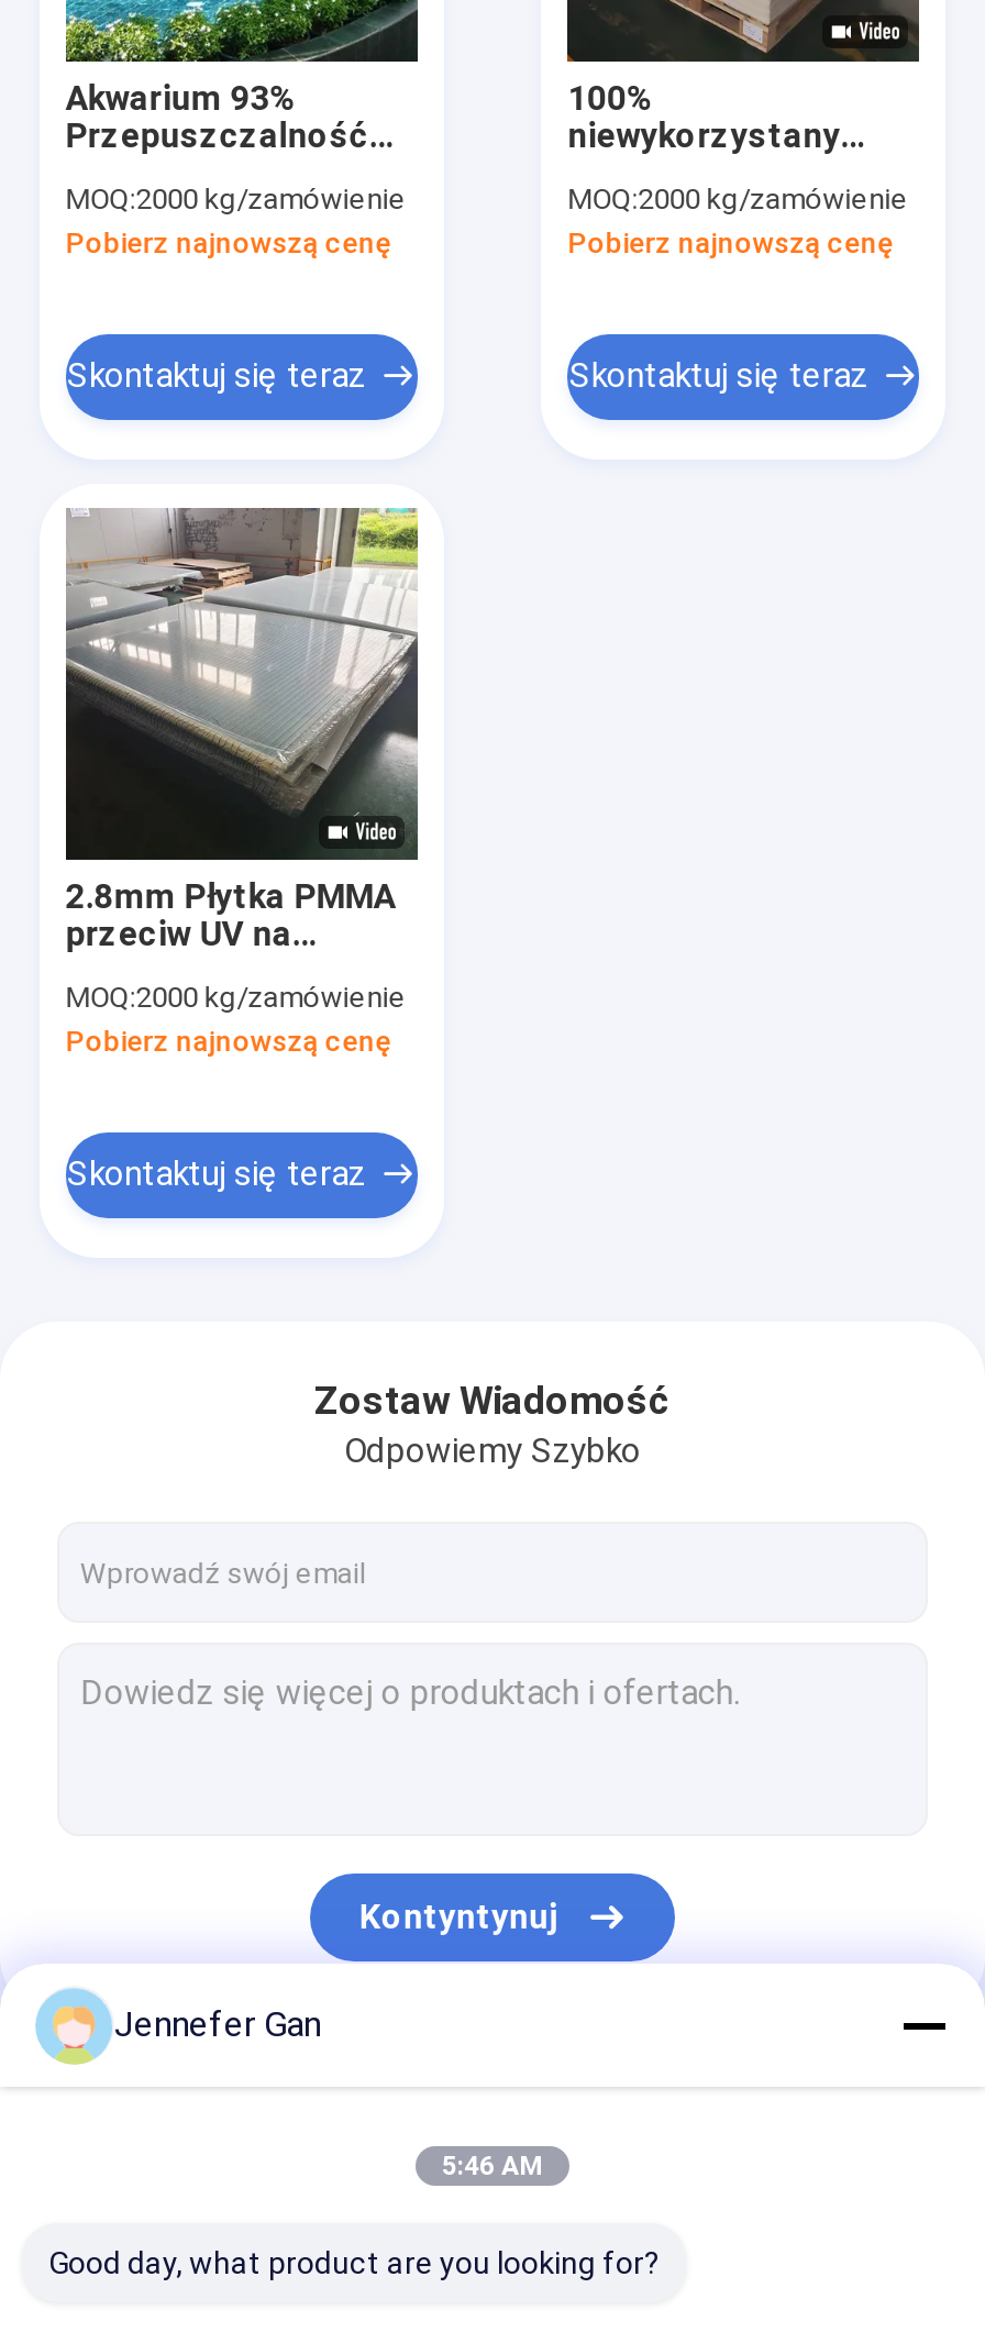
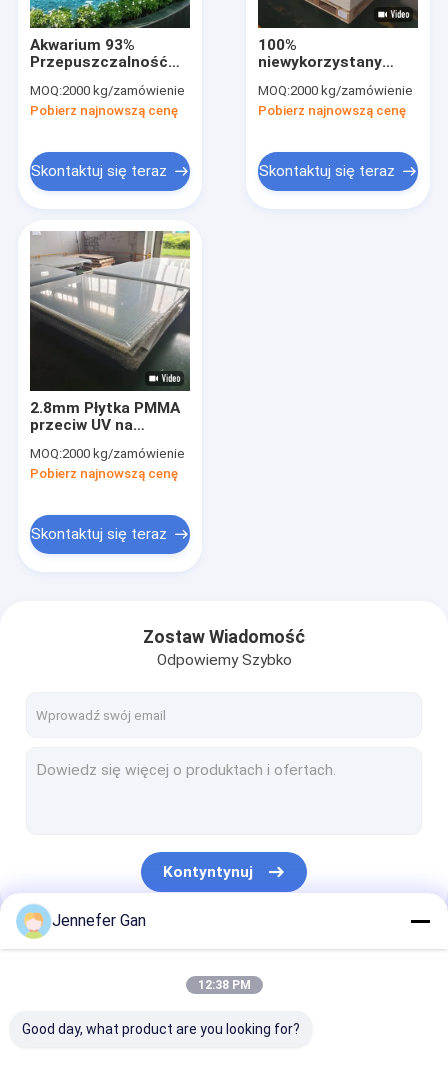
- 5:46 AM
+ 12:38 PM
